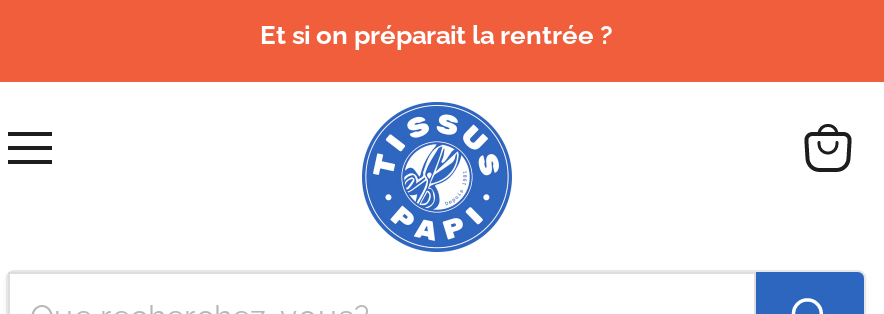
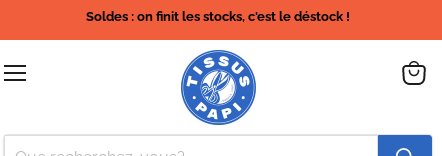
- Et si on préparait la rentrée ?
+ Soldes : on finit les stocks, c'est le déstock !
